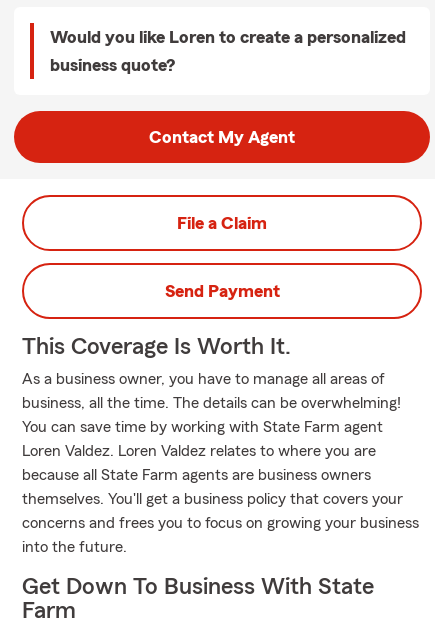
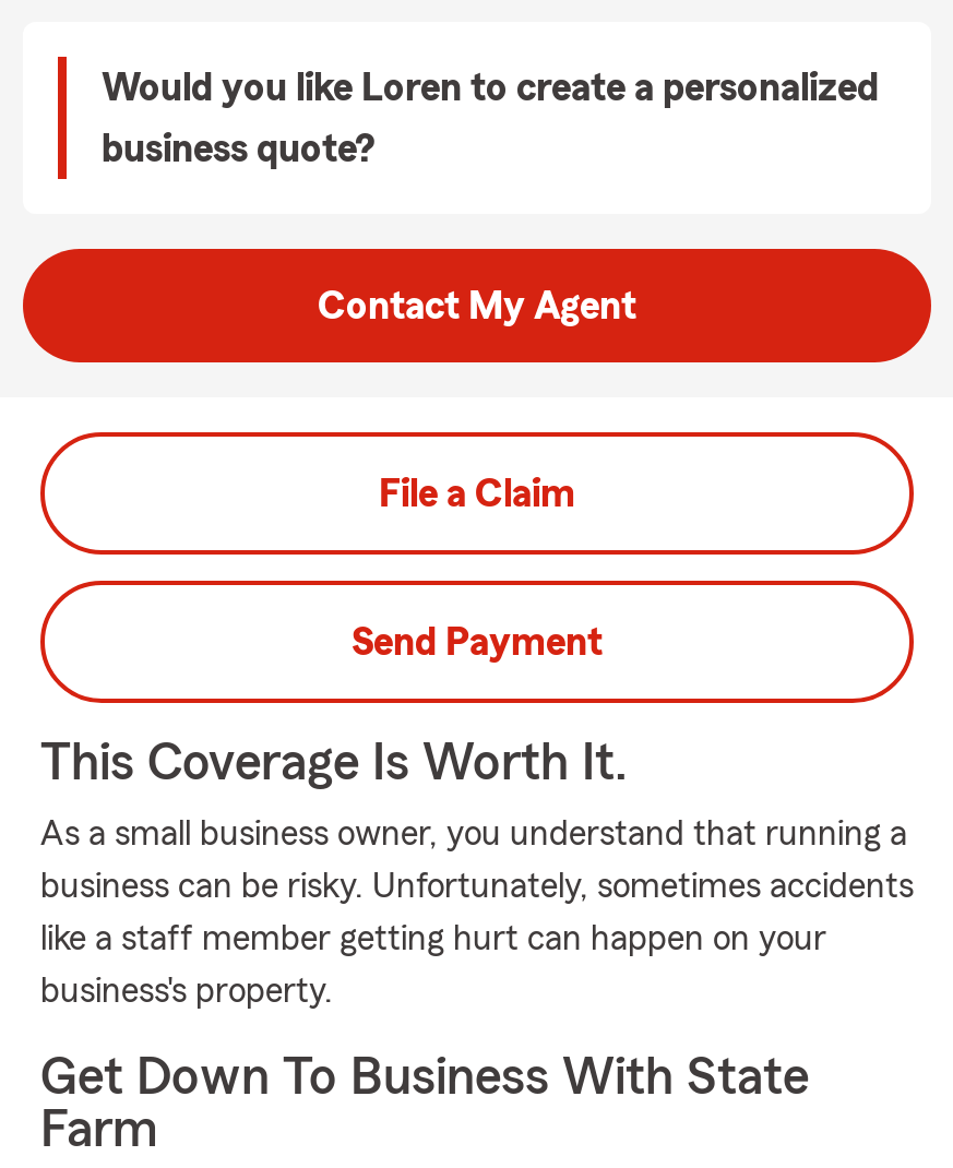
- As a business owner, you have to manage all areas of
- business, all the time. The details can be overwhelming!
- You can save time by working with State Farm agent
- Loren Valdez. Loren Valdez relates to where you are
- because all State Farm agents are business owners
- themselves. You'll get a business policy that covers your
- concerns and frees you to focus on growing your business
- into the future.
+ As a small business owner, you understand that running a
+ business can be risky. Unfortunately, sometimes accidents
+ like a staff member getting hurt can happen on your
+ business's property.
